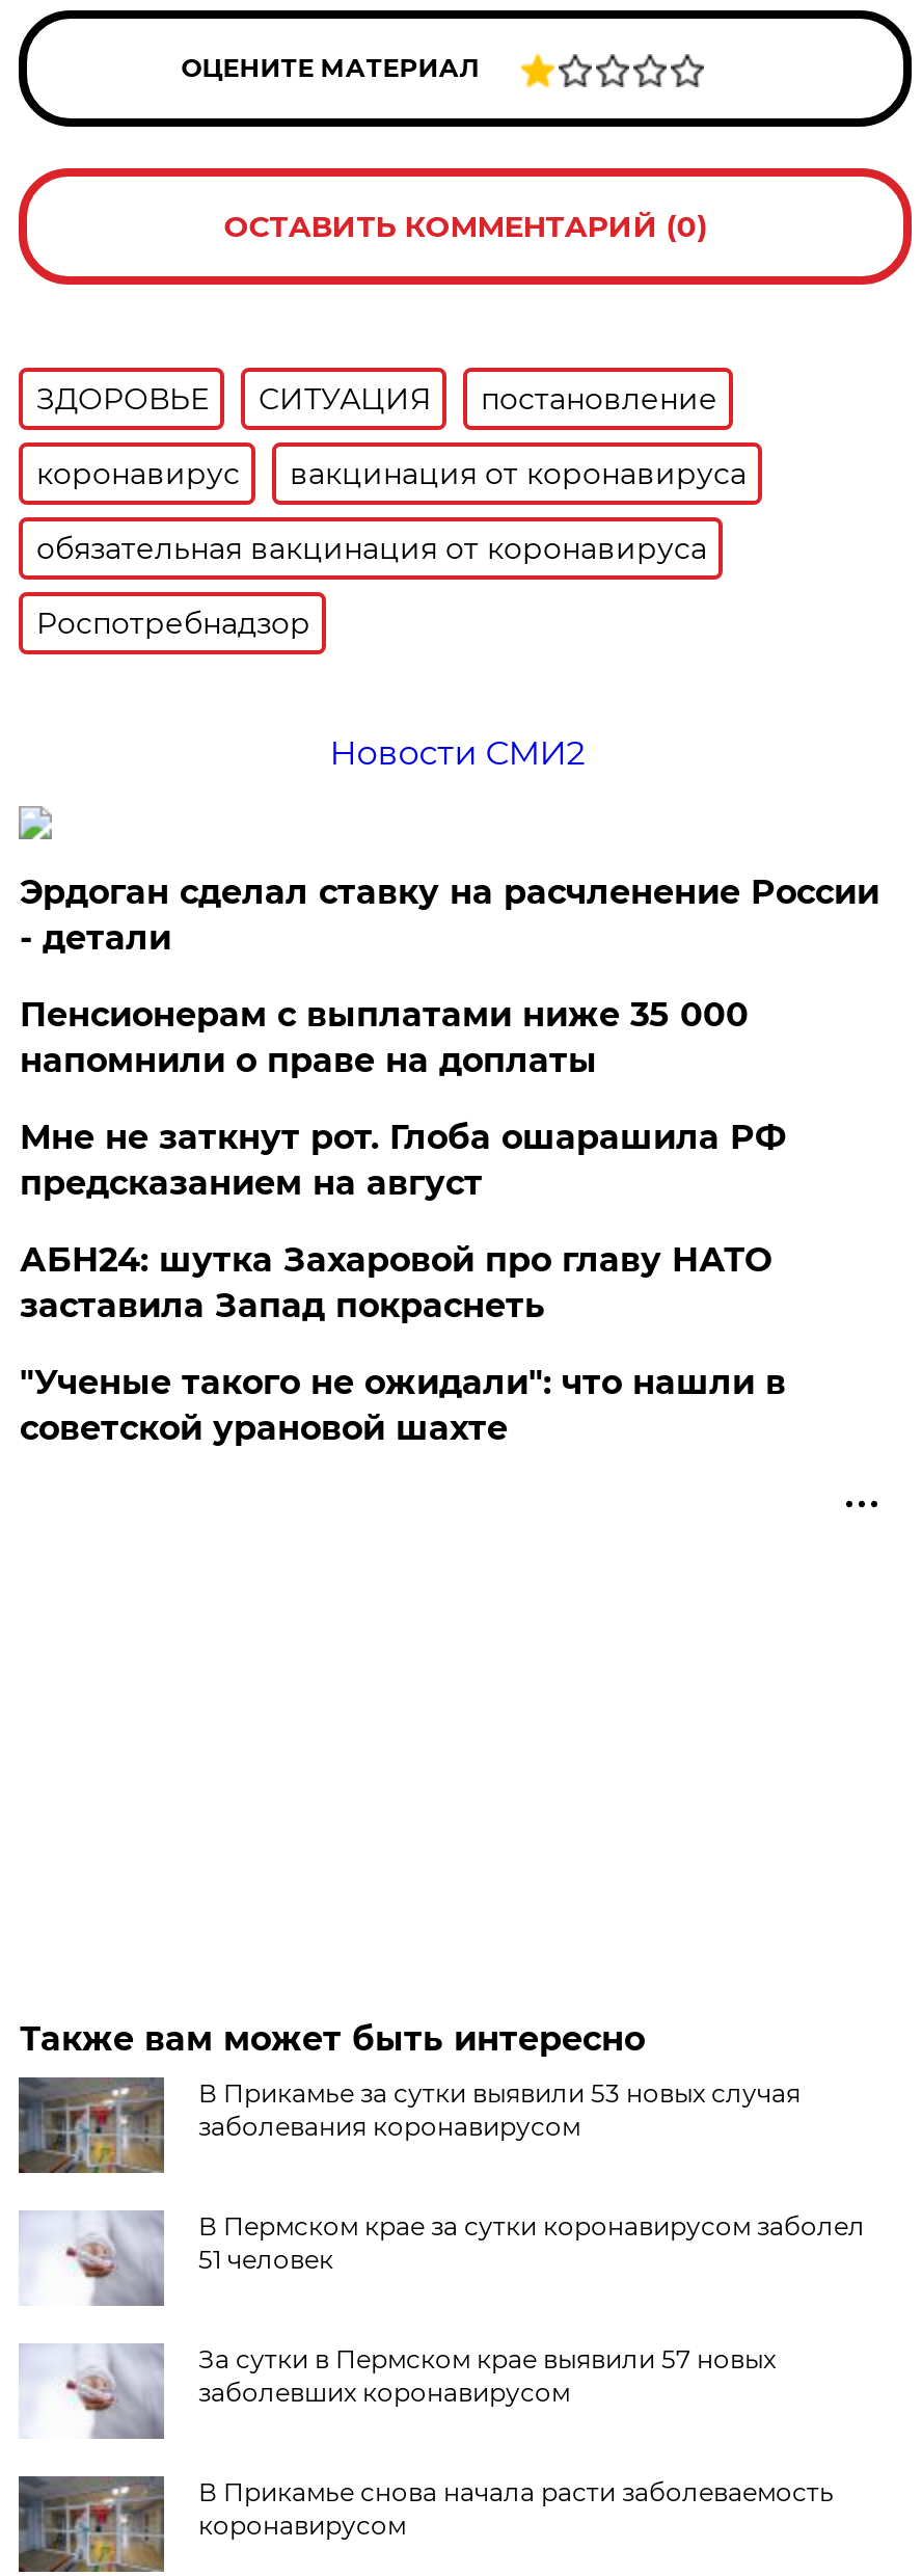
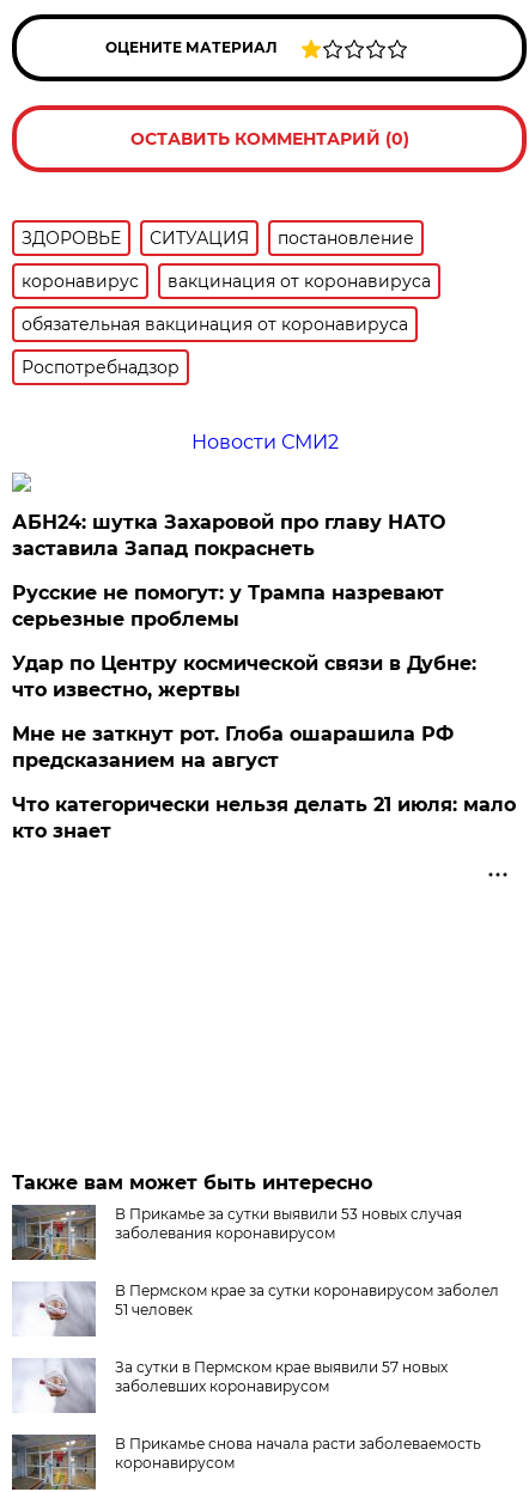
- Эрдоган сделал ставку на расчленение России
- - детали
- Пенсионерам с выплатами ниже 35 000
- напомнили о праве на доплаты

moved down: Мне не заткнут рот. Глоба ошарашила РФ | предсказанием на август

moved up: АБН24: шутка Захаровой про главу НАТО | заставила Запад покраснеть

- "Ученые такого не ожидали": что нашли в
- советской урановой шахте
+ Русские не помогут: у Трампа назревают
+ серьезные проблемы
+ Удар по Центру космической связи в Дубне:
+ что известно, жертвы
+ Что категорически нельзя делать 21 июля: мало
+ кто знает
